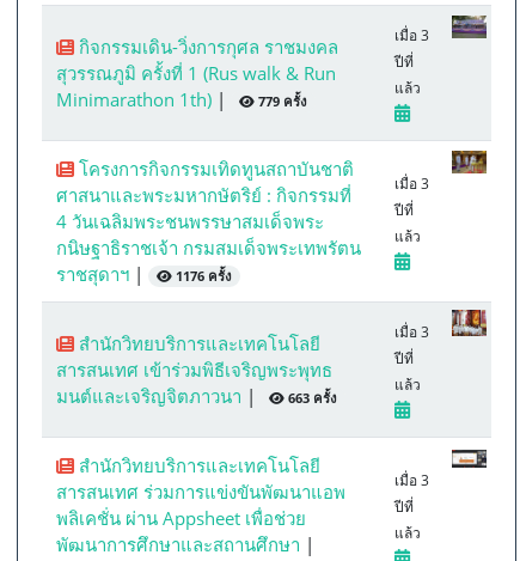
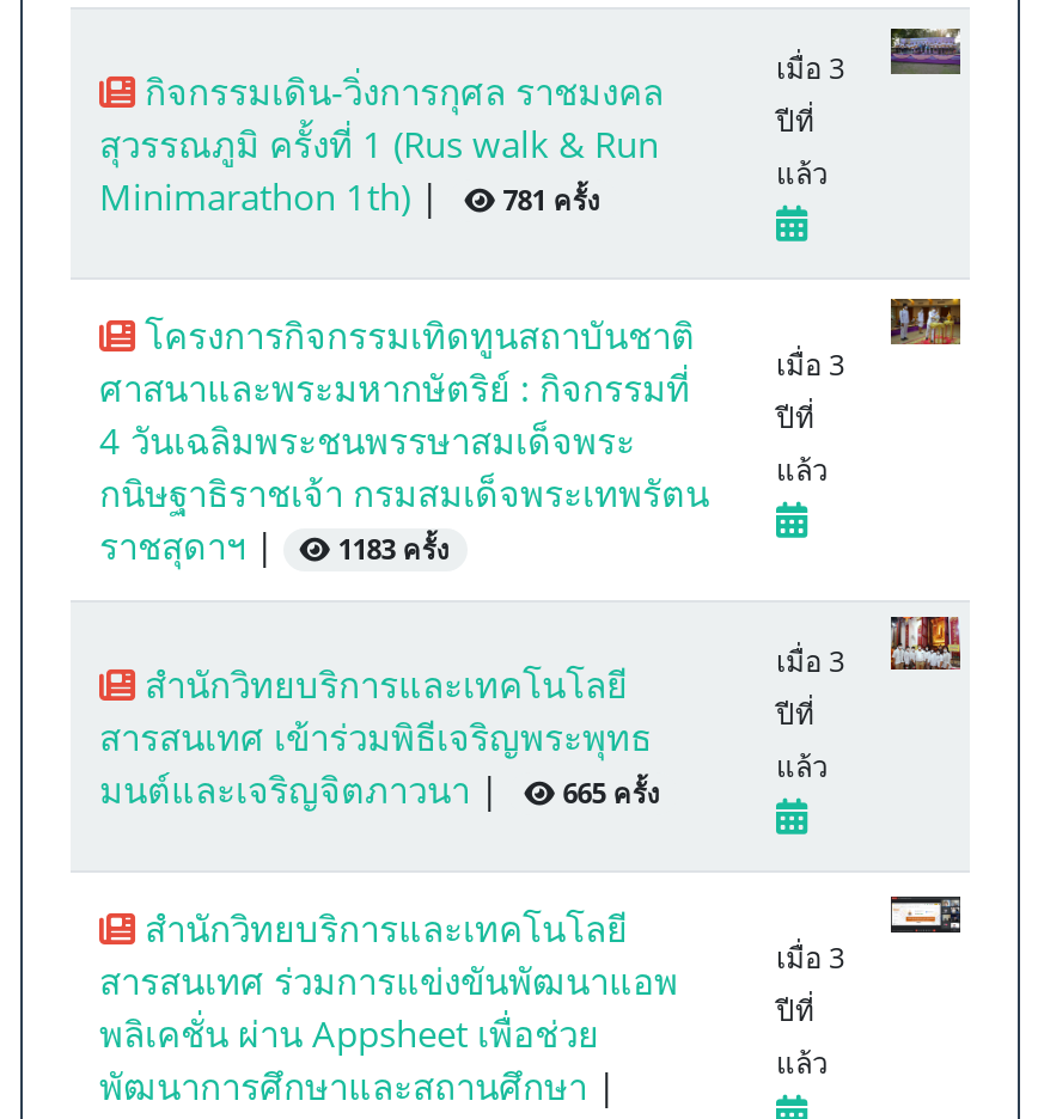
- 779 ครั้ง
+ 781 ครั้ง

- 1176 ครั้ง
+ 1183 ครั้ง

- 663 ครั้ง
+ 665 ครั้ง
